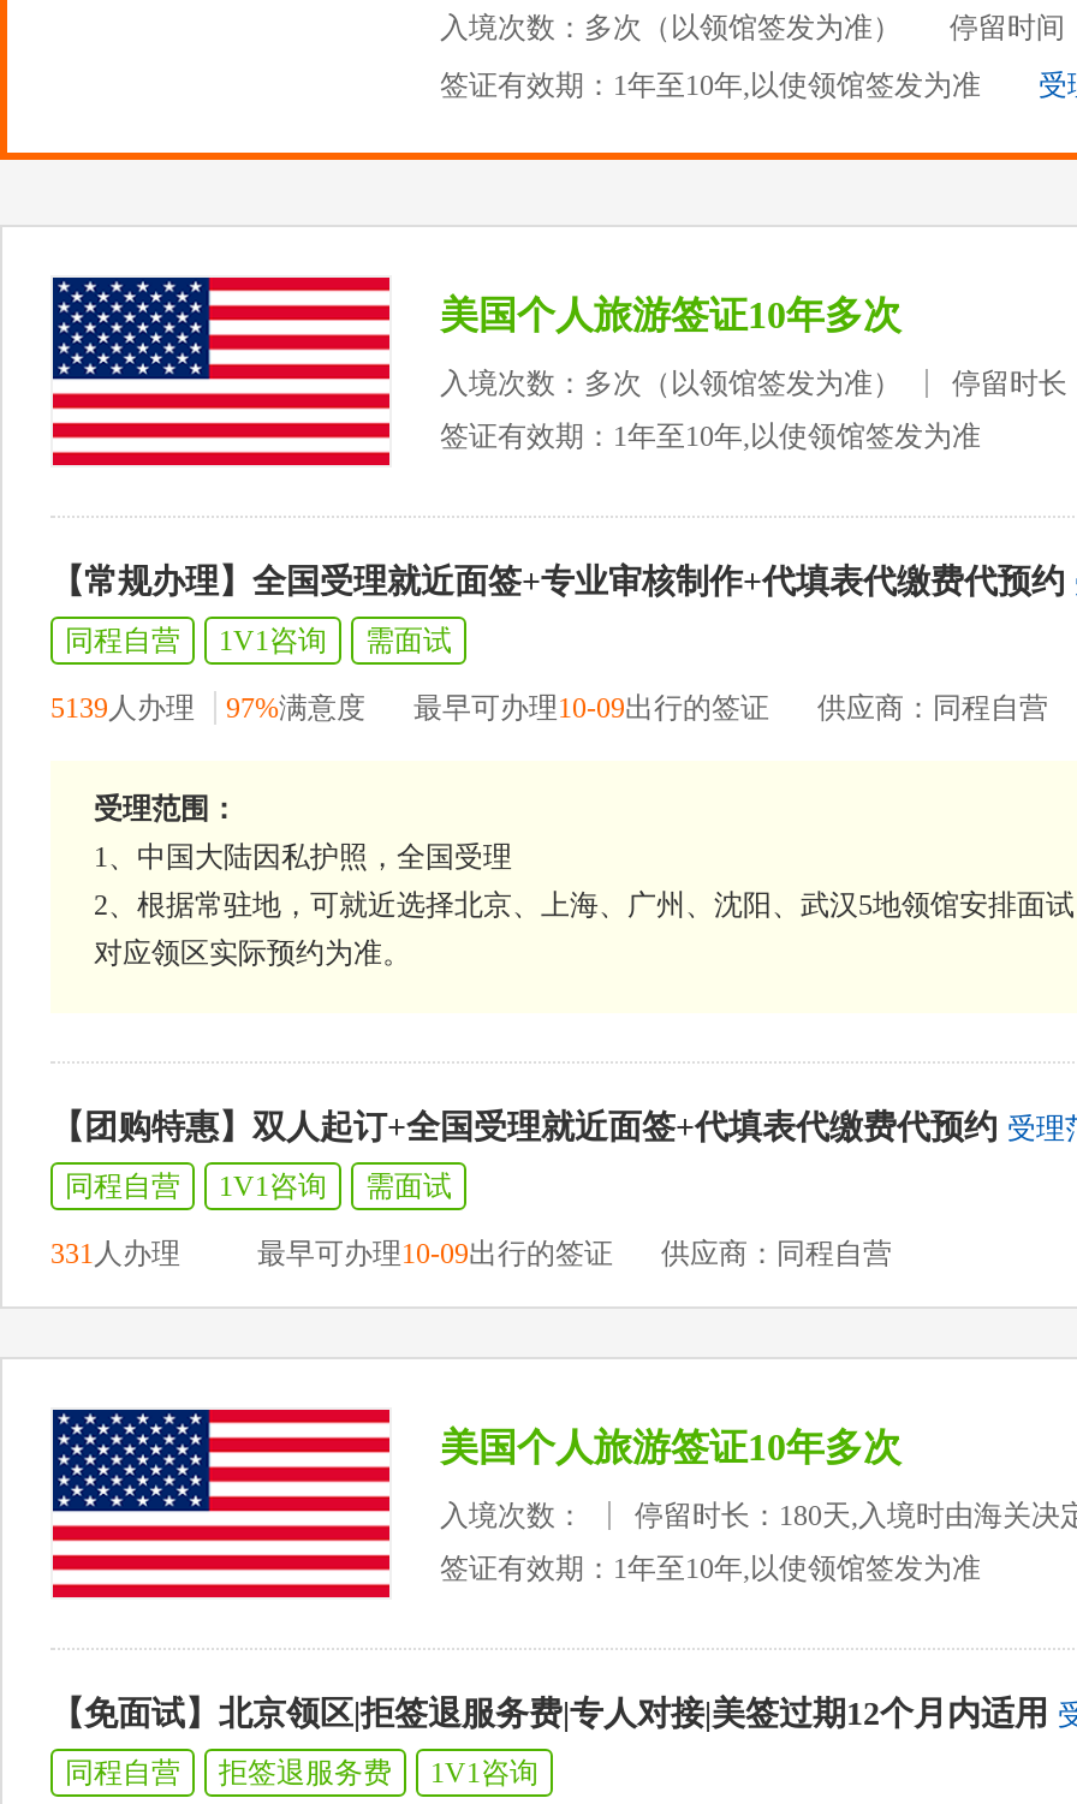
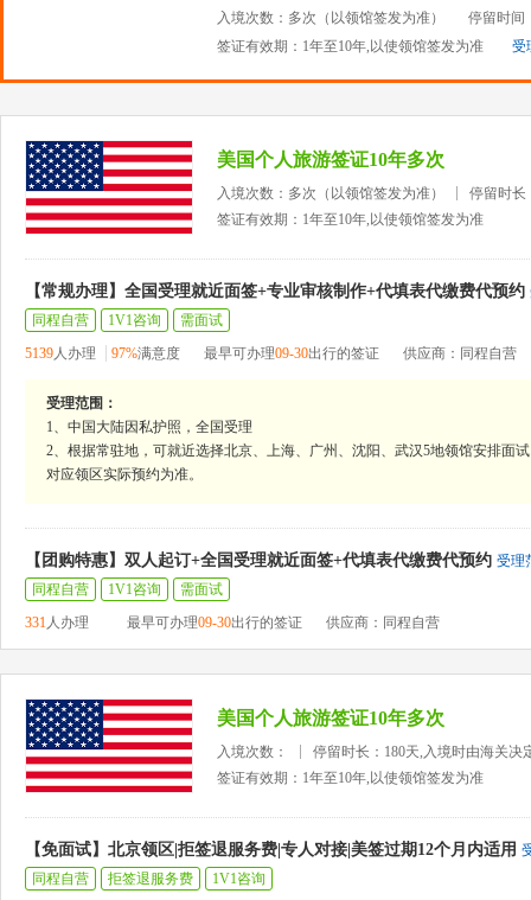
- 最早可办理10-09出行的签证
+ 最早可办理09-30出行的签证

- 最早可办理10-09出行的签证
+ 最早可办理09-30出行的签证
